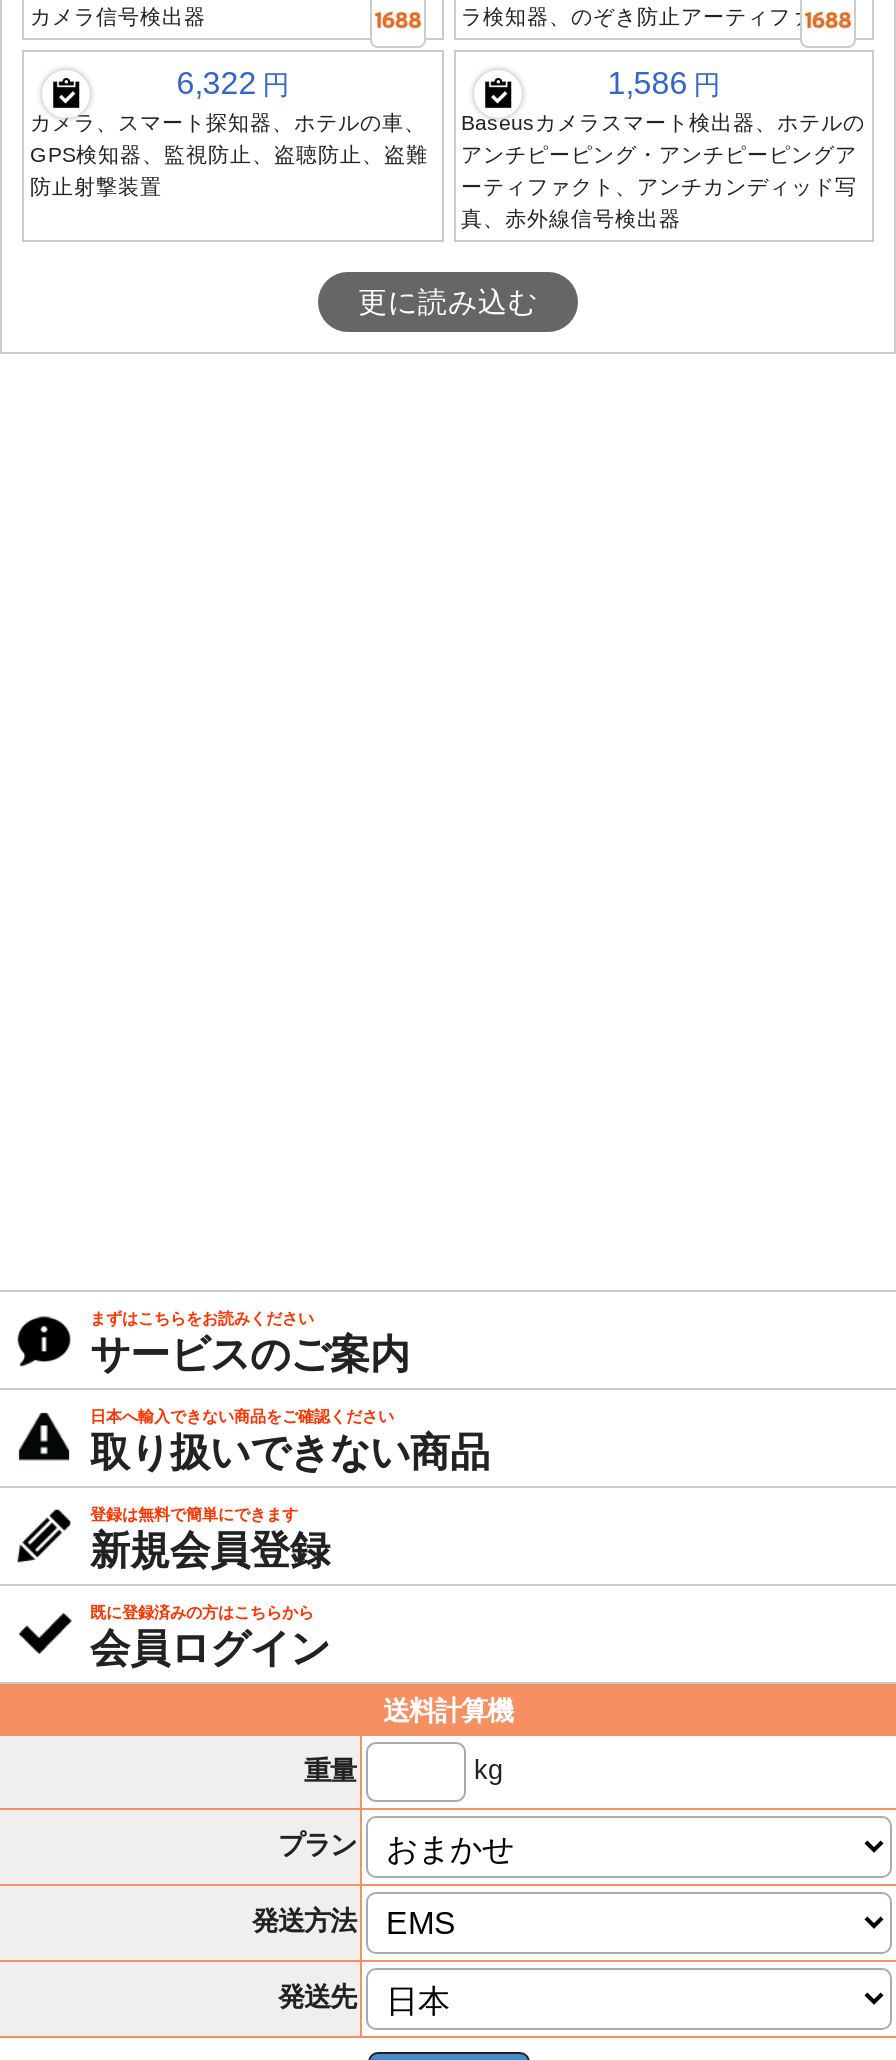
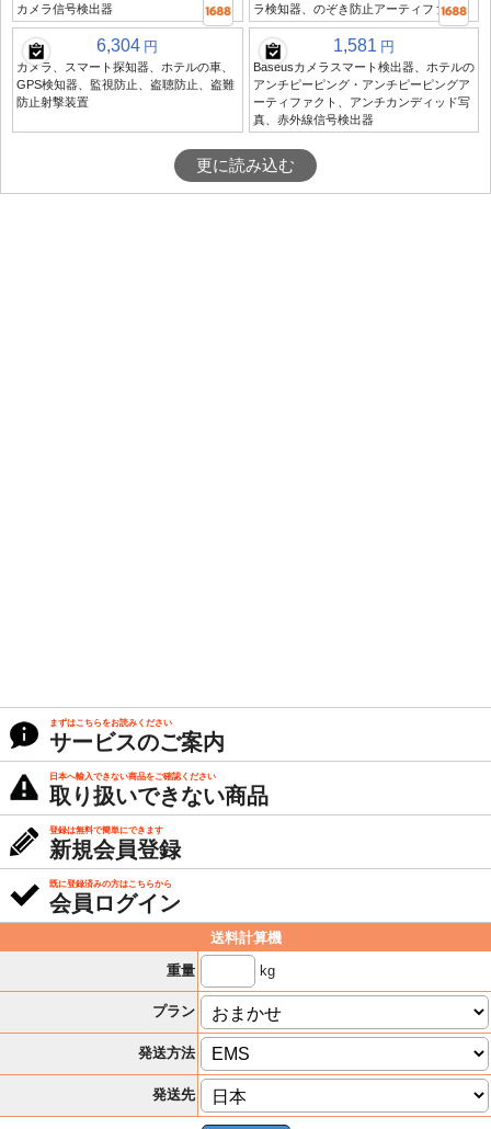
- 6,322 円
+ 6,304 円

- 1,586 円
+ 1,581 円
